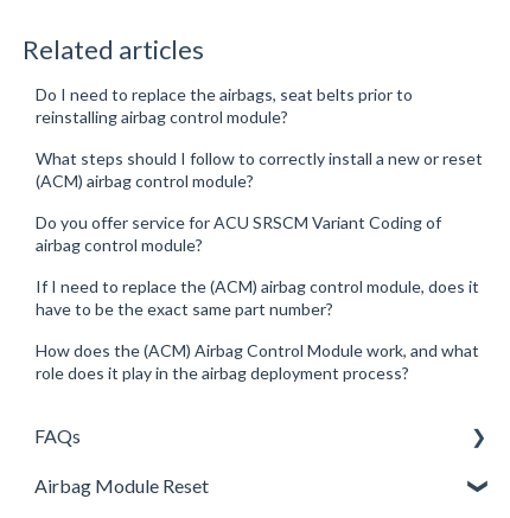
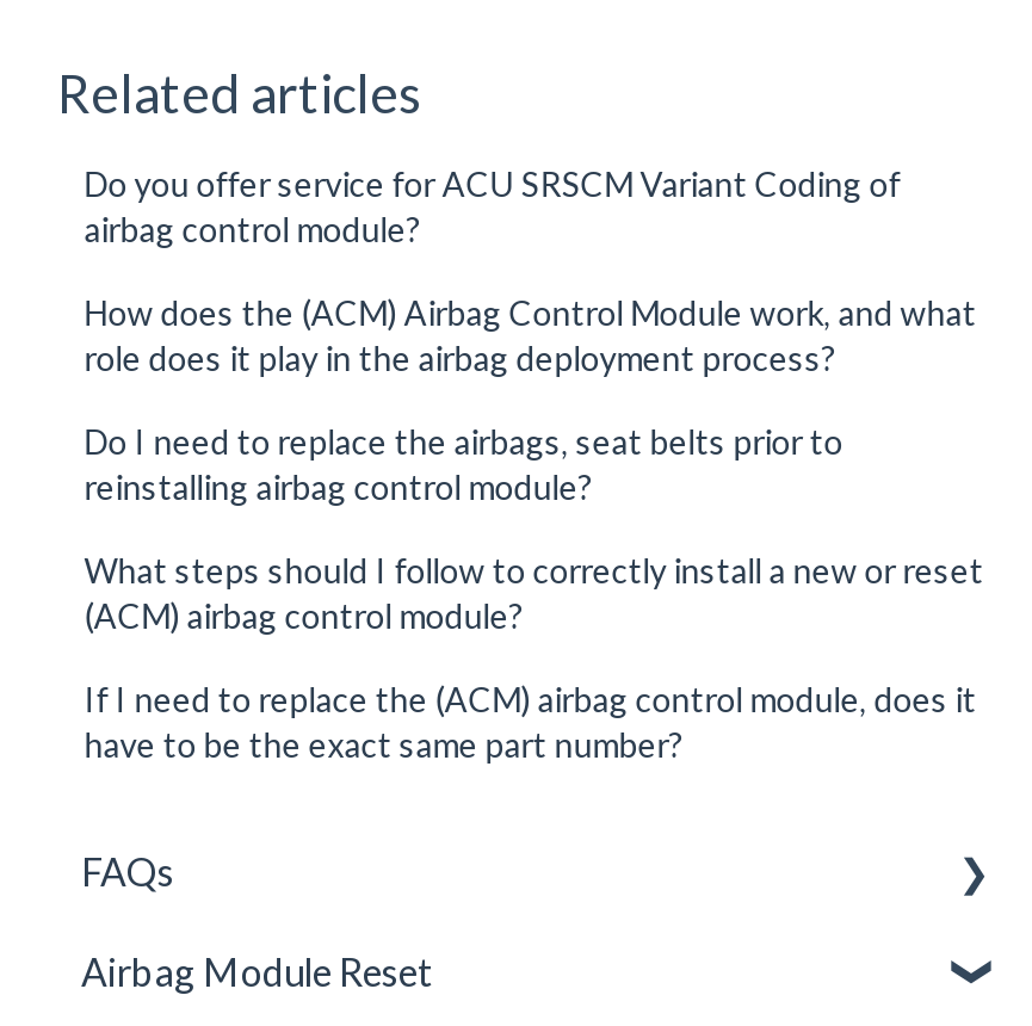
moved down: Do I need to replace the airbags, seat belts prior to | reinstalling airbag control module? | What steps should I follow to correctly install a new or reset | (ACM) airbag control module?

moved up: Do you offer service for ACU SRSCM Variant Coding of | airbag control module?

moved down: If I need to replace the (ACM) airbag control module, does it | have to be the exact same part number?

moved up: How does the (ACM) Airbag Control Module work, and what | role does it play in the airbag deployment process?
